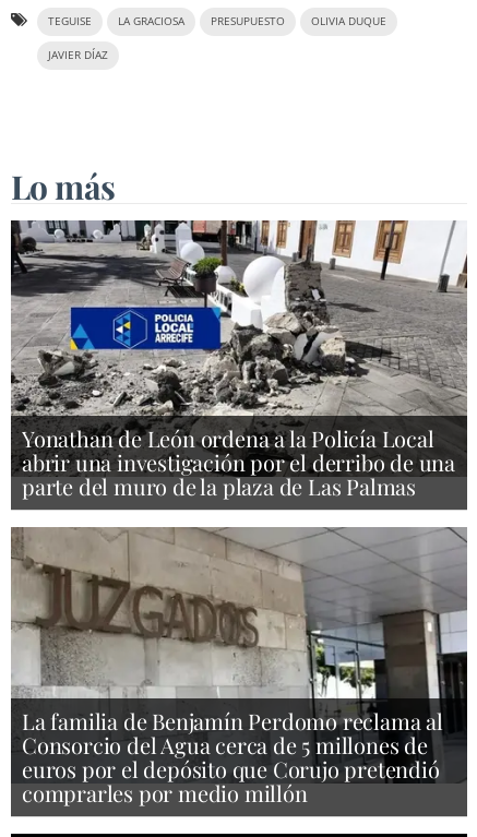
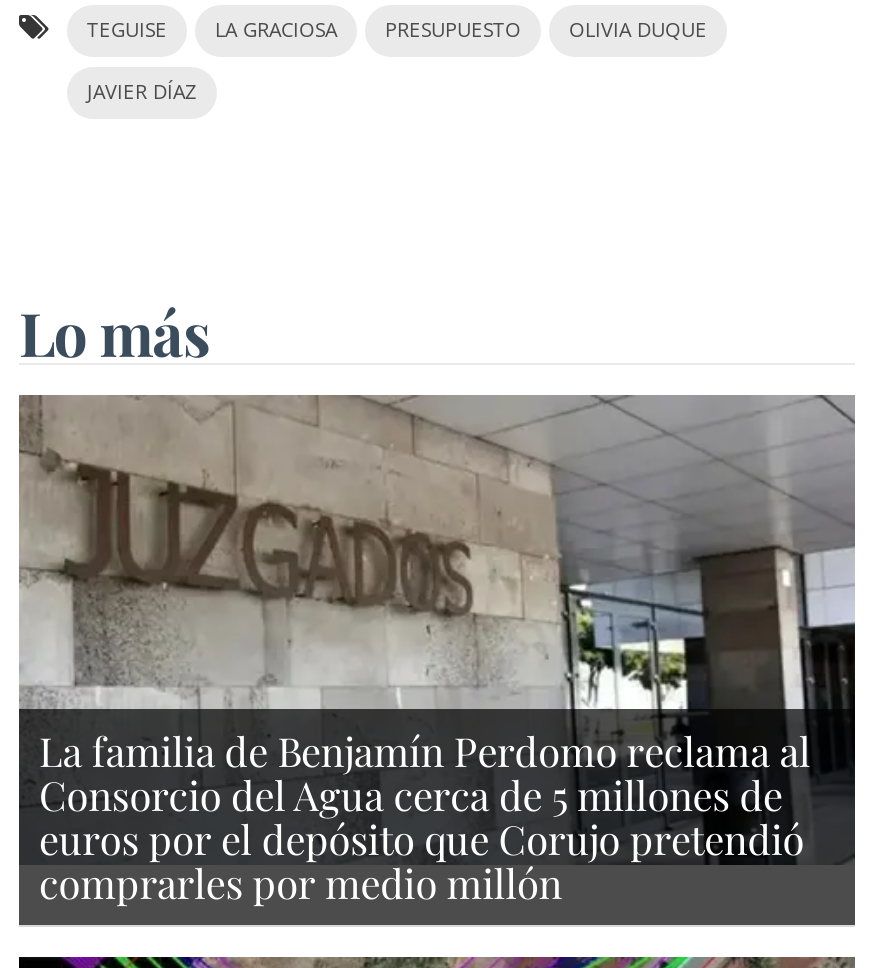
- [image]
- Yonathan de León ordena a la Policía Local
- abrir una investigación por el derribo de una
- parte del muro de la plaza de Las Palmas
